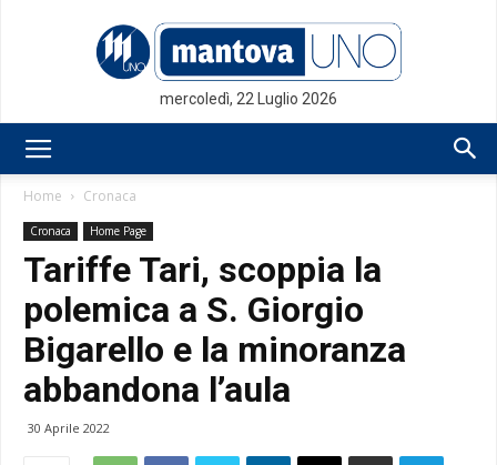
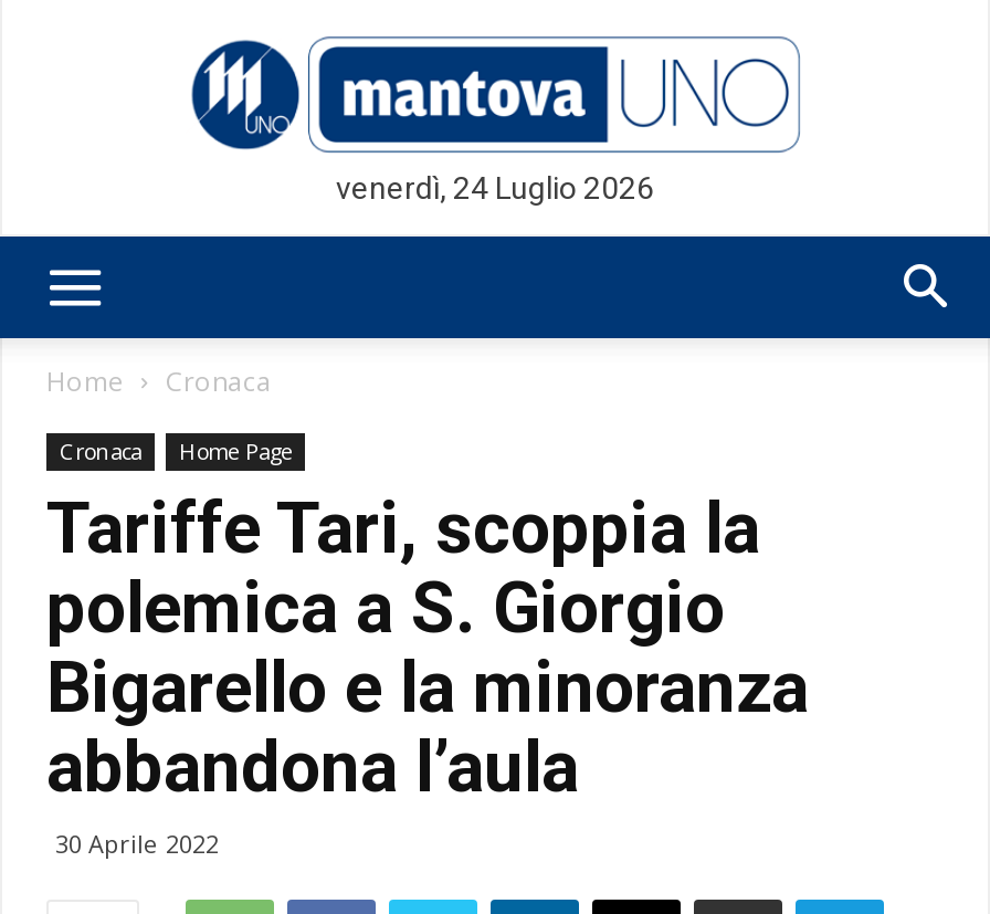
- mercoledì, 22 Luglio 2026
+ venerdì, 24 Luglio 2026
